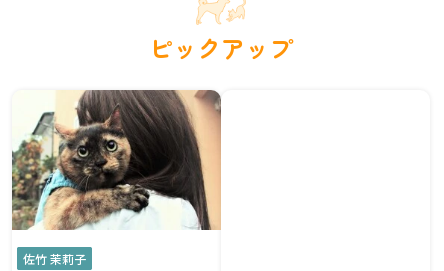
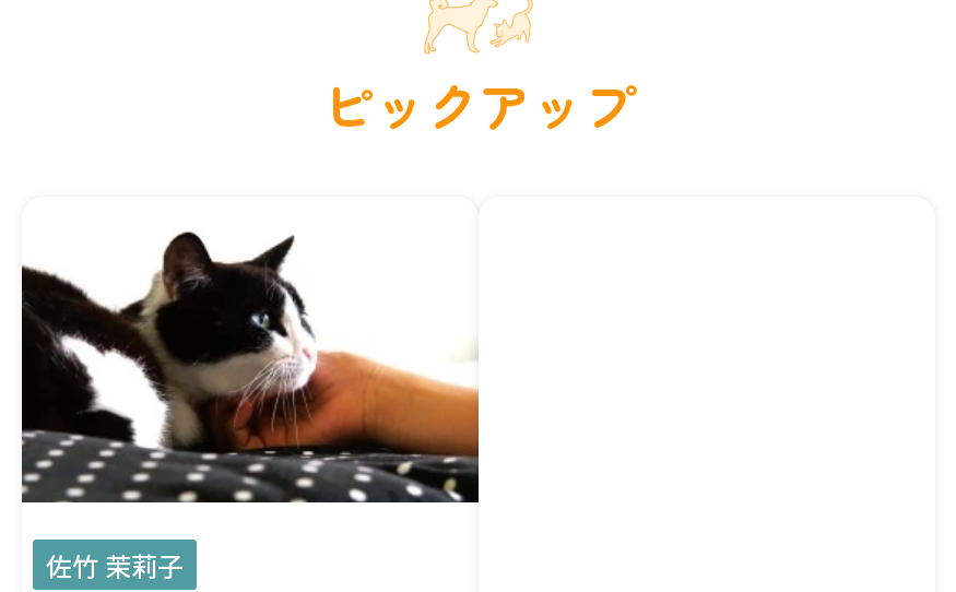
- [image]
+ [image]
